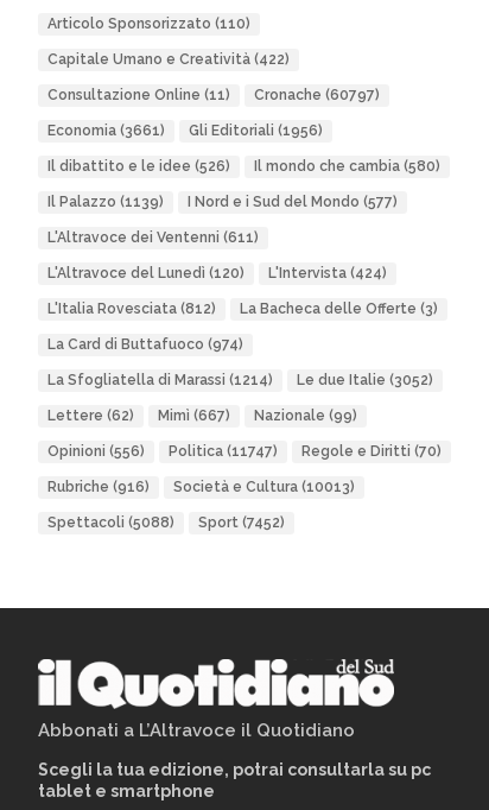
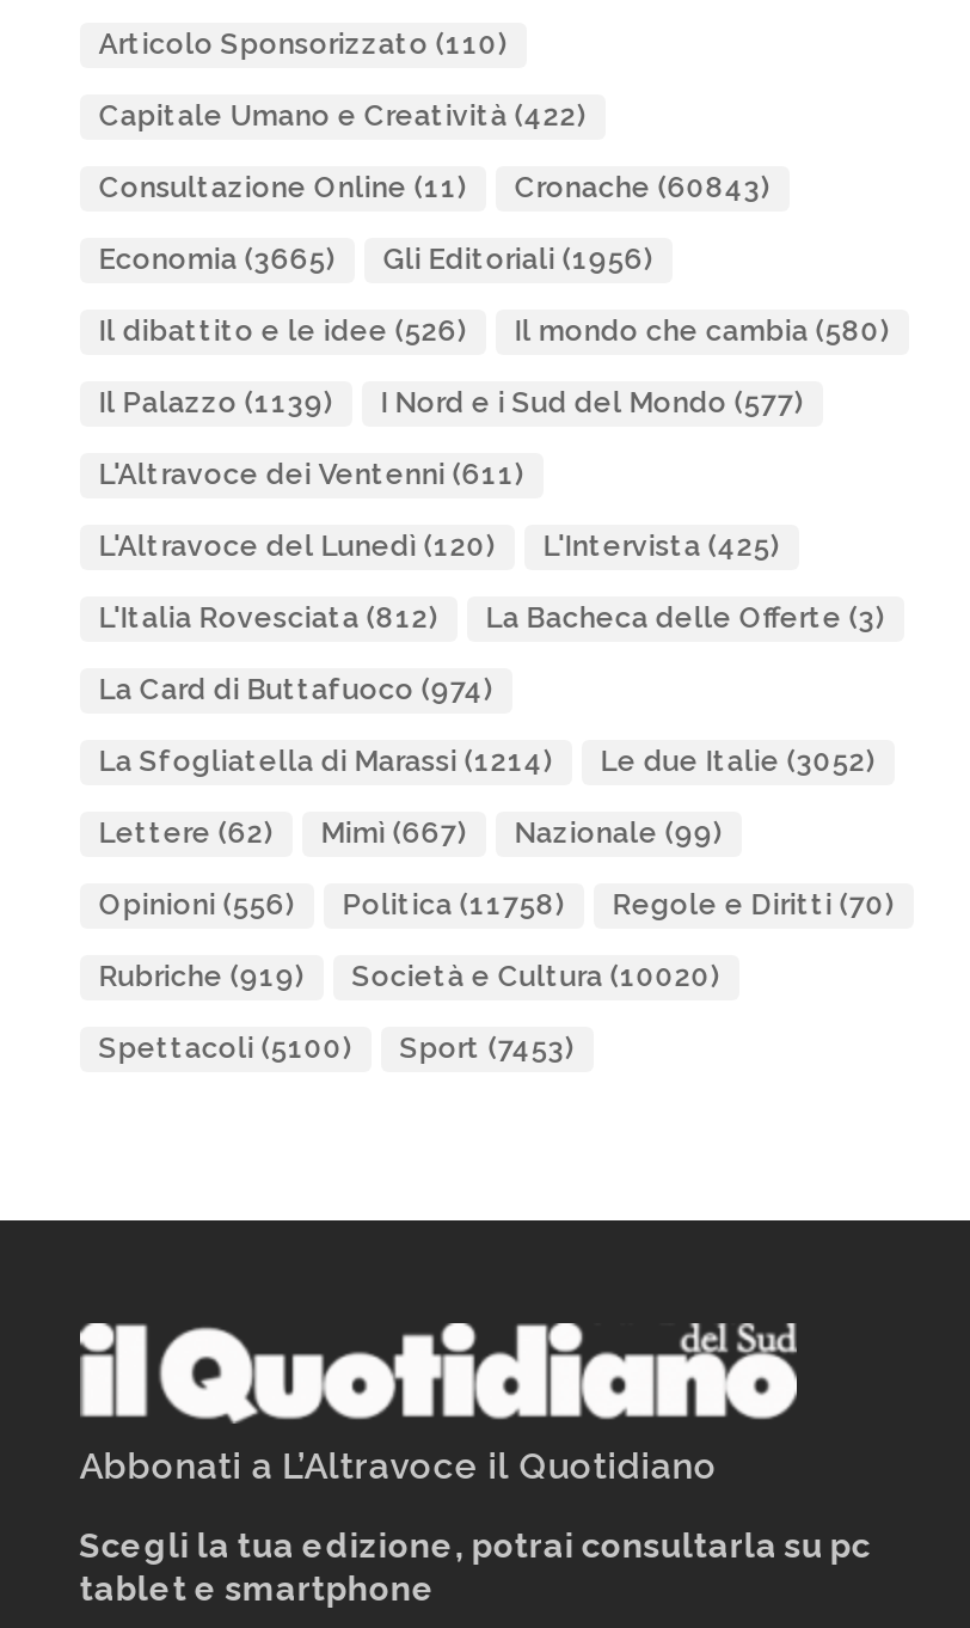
- Consultazione Online (11) Cronache (60797)
+ Consultazione Online (11) Cronache (60843)

- Economia (3661) Gli Editoriali (1956)
+ Economia (3665) Gli Editoriali (1956)

- L'Altravoce del Lunedì (120) L'Intervista (424)
+ L'Altravoce del Lunedì (120) L'Intervista (425)

- Opinioni (556) Politica (11747) Regole e Diritti (70)
+ Opinioni (556) Politica (11758) Regole e Diritti (70)

- Rubriche (916)
+ Rubriche (919)

- Società e Cultura (10013)
+ Società e Cultura (10020)

- Spettacoli (5088)
+ Spettacoli (5100)

- Sport (7452)
+ Sport (7453)
